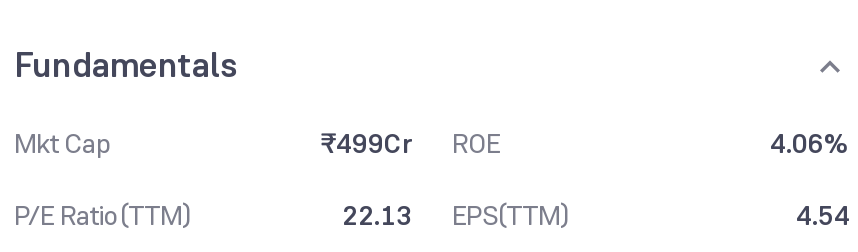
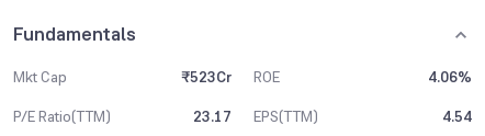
- ₹499Cr ROE
+ ₹523Cr ROE

- 22.13 EPS(TTM)
+ 23.17 EPS(TTM)
